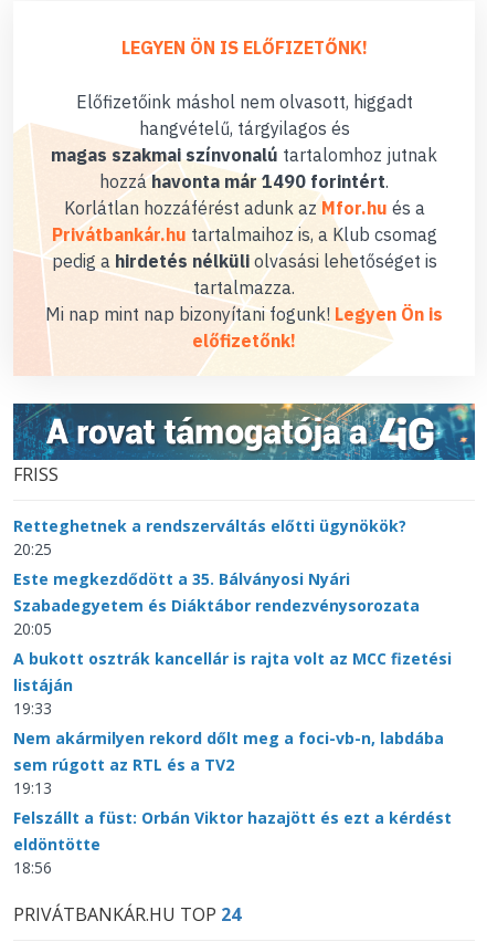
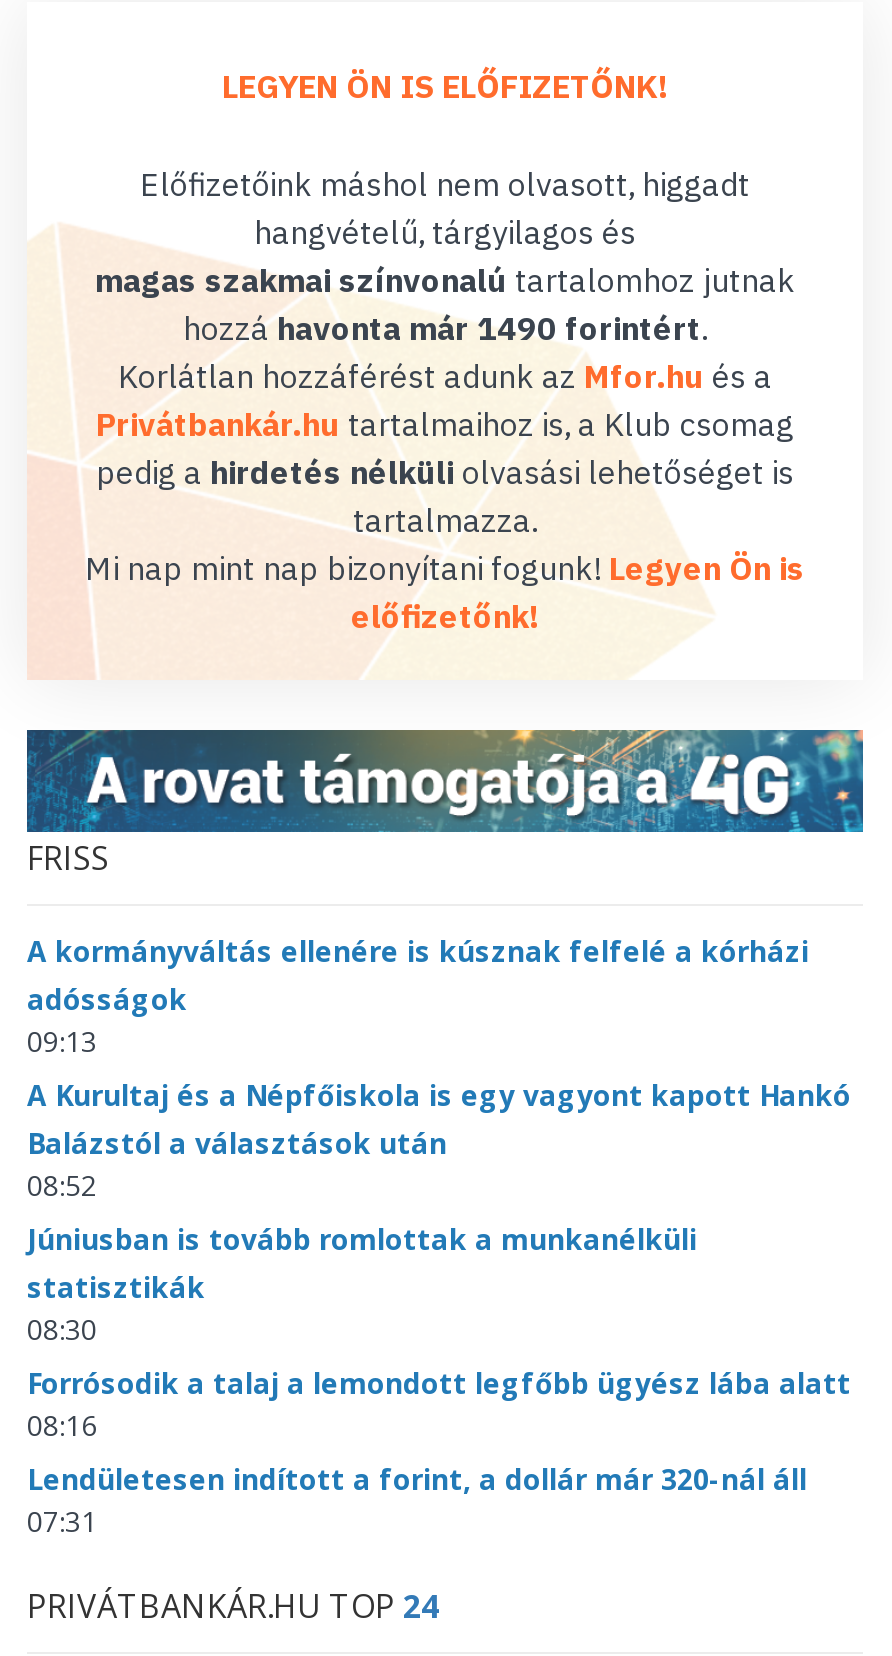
- Retteghetnek a rendszerváltás előtti ügynökök?
- 20:25
- Este megkezdődött a 35. Bálványosi Nyári
- Szabadegyetem és Diáktábor rendezvénysorozata
- 20:05
- A bukott osztrák kancellár is rajta volt az MCC fizetési
- listáján
- 19:33
- Nem akármilyen rekord dőlt meg a foci-vb-n, labdába
- sem rúgott az RTL és a TV2
- 19:13
- Felszállt a füst: Orbán Viktor hazajött és ezt a kérdést
- eldöntötte
- 18:56
+ A kormányváltás ellenére is kúsznak felfelé a kórházi
+ adósságok
+ 09:13
+ A Kurultaj és a Népfőiskola is egy vagyont kapott Hankó
+ Balázstól a választások után
+ 08:52
+ Júniusban is tovább romlottak a munkanélküli
+ statisztikák
+ 08:30
+ Forrósodik a talaj a lemondott legfőbb ügyész lába alatt
+ 08:16
+ Lendületesen indított a forint, a dollár már 320-nál áll
+ 07:31
